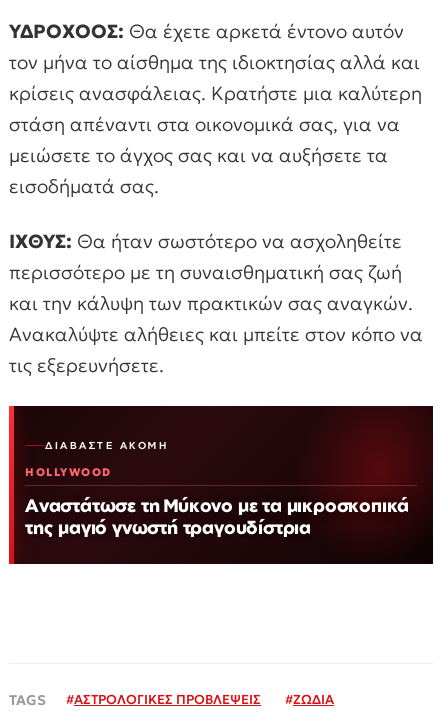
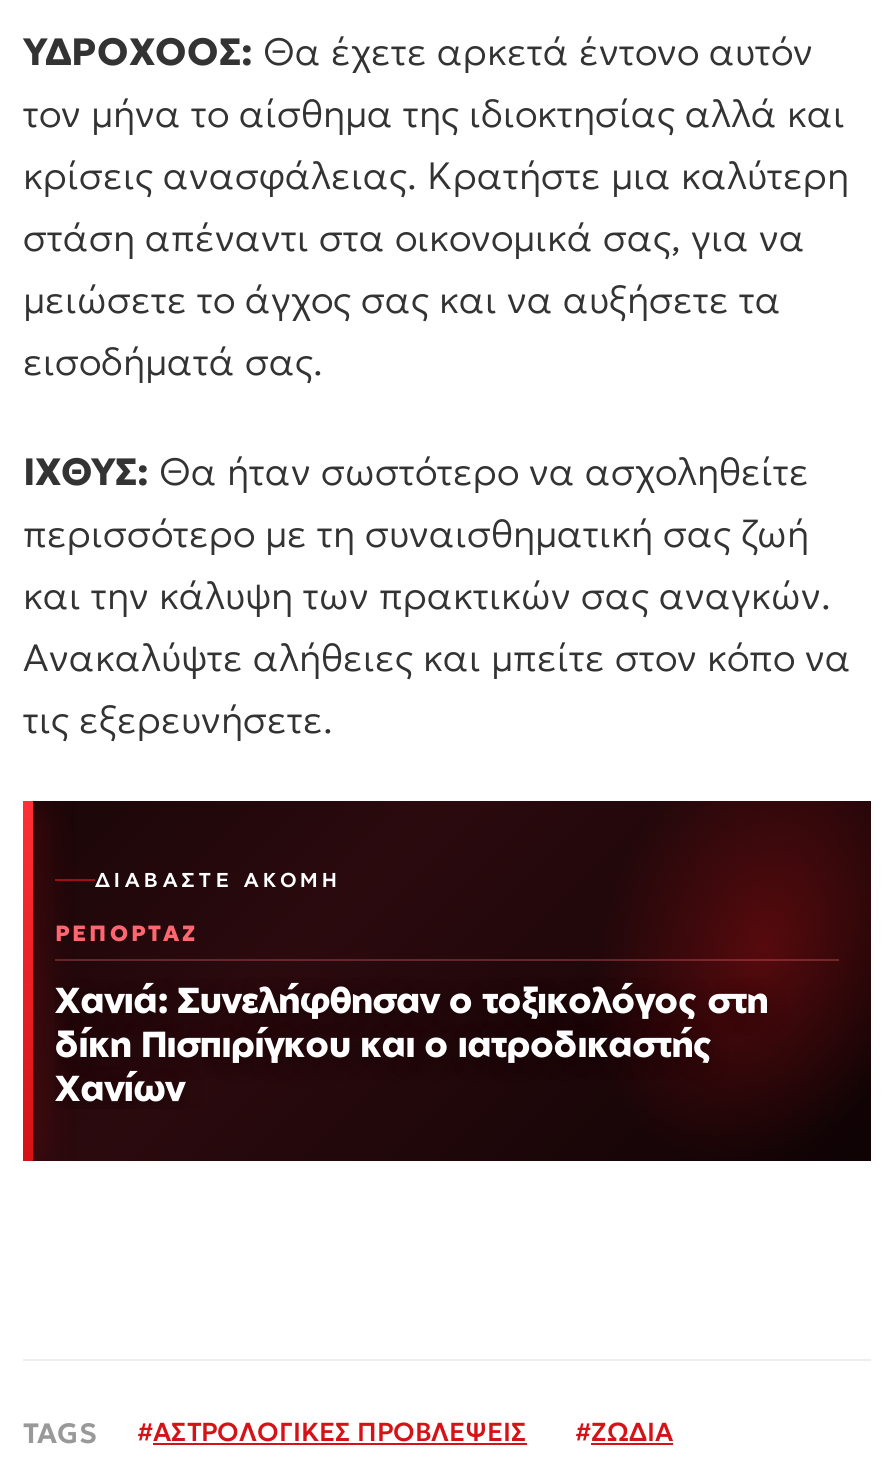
- HOLLYWOOD
+ ΡΕΠΟΡΤΑΖ

- Αναστάτωσε τη Μύκονο με τα μικροσκοπικά
- της μαγιό γνωστή τραγουδίστρια
+ Χανιά: Συνελήφθησαν ο τοξικολόγος στη
+ δίκη Πισπιρίγκου και ο ιατροδικαστής
+ Χανίων
